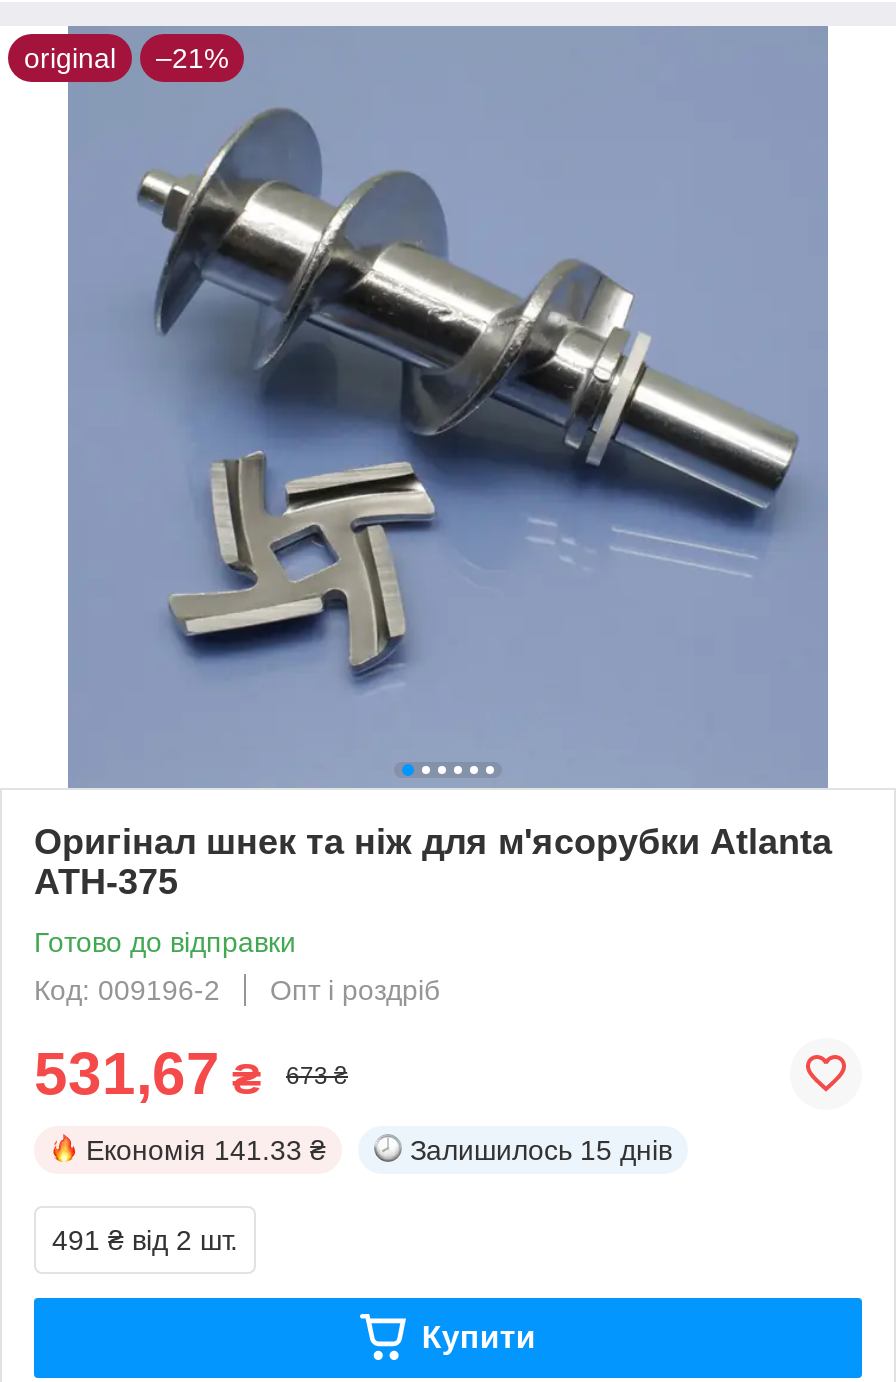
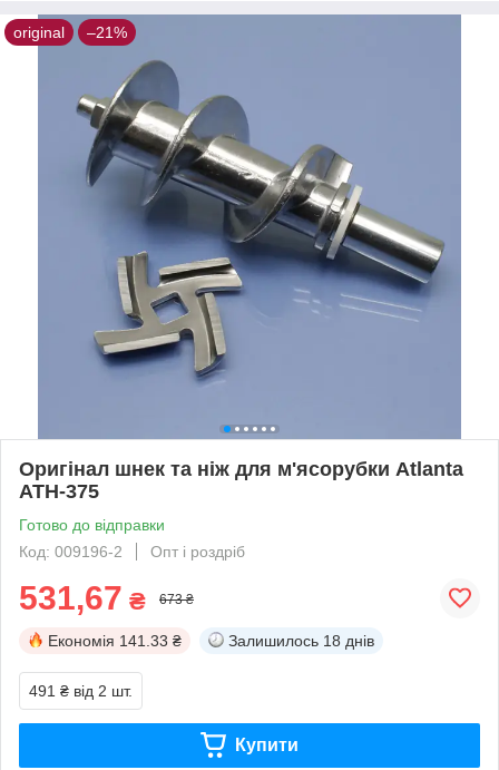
- Залишилось 15 днів
+ Залишилось 18 днів
